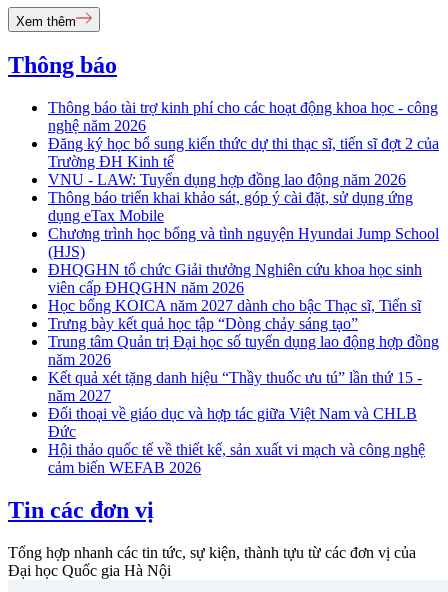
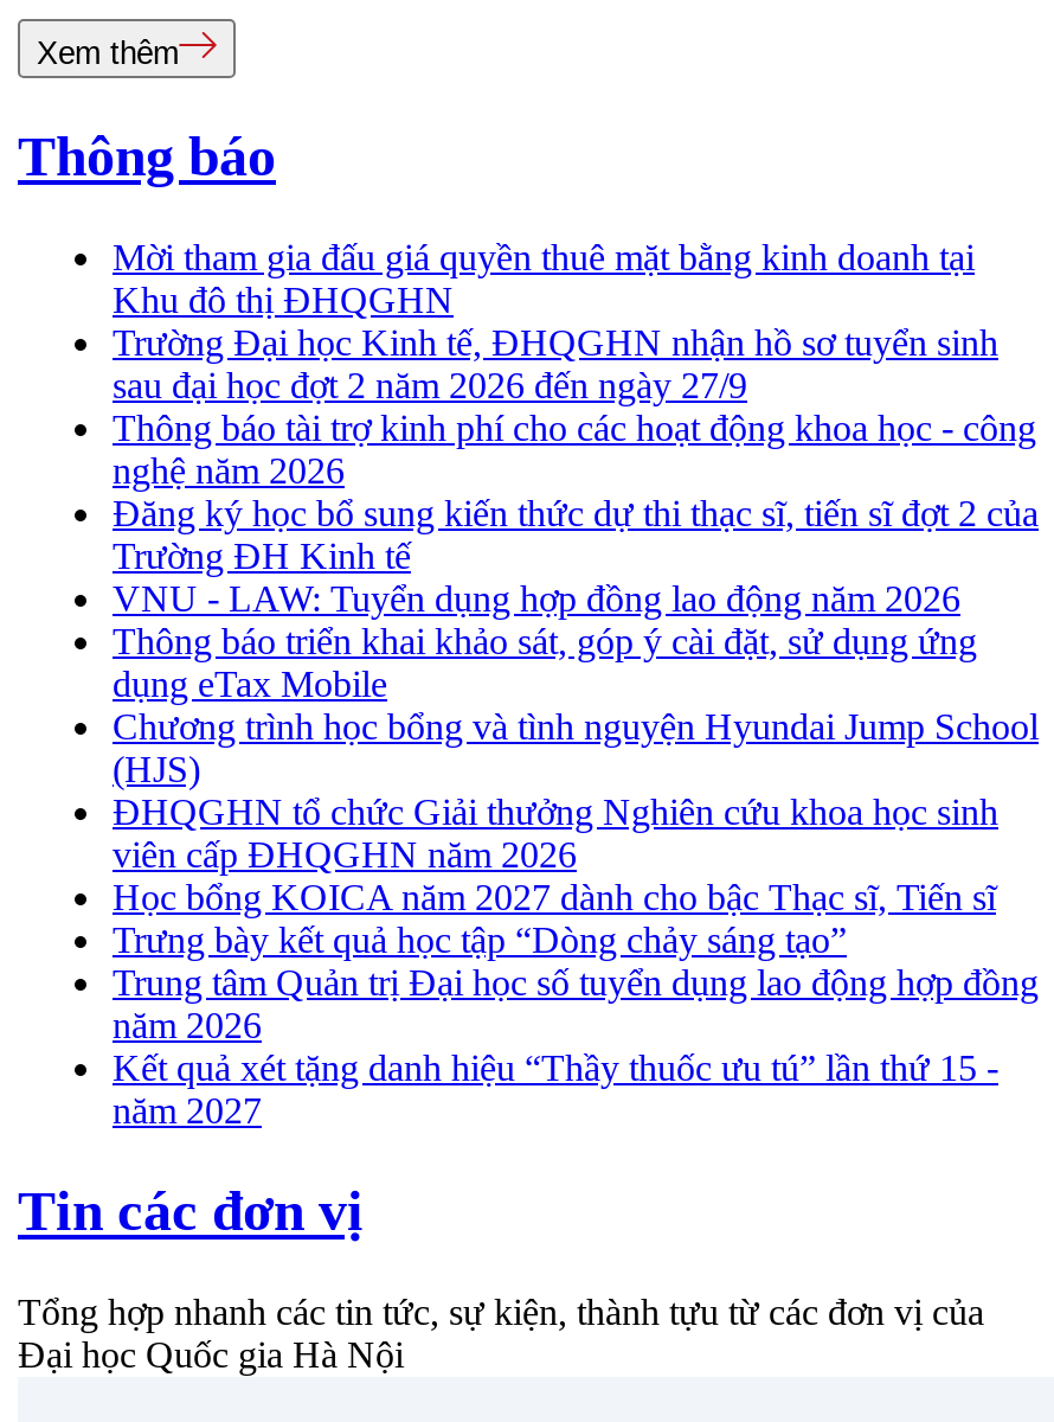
+ Mời tham gia đấu giá quyền thuê mặt bằng kinh doanh tại
+ Khu đô thị ĐHQGHN
+ Trường Đại học Kinh tế, ĐHQGHN nhận hồ sơ tuyển sinh
+ sau đại học đợt 2 năm 2026 đến ngày 27/9

moved down: Thông báo tài trợ kinh phí cho các hoạt động khoa học - công | nghệ năm 2026 | Đăng ký học bổ sung kiến thức dự thi thạc sĩ, tiến sĩ đợt 2 của | ... | Kết quả xét tặng danh hiệu “Thầy thuốc ưu tú” lần thứ 15 - | năm 2027

- Đối thoại về giáo dục và hợp tác giữa Việt Nam và CHLB
- Đức
- Hội thảo quốc tế về thiết kế, sản xuất vi mạch và công nghệ
- cảm biến WEFAB 2026
